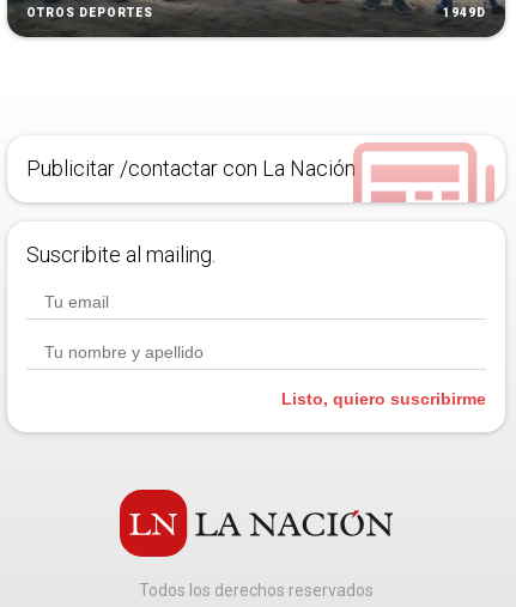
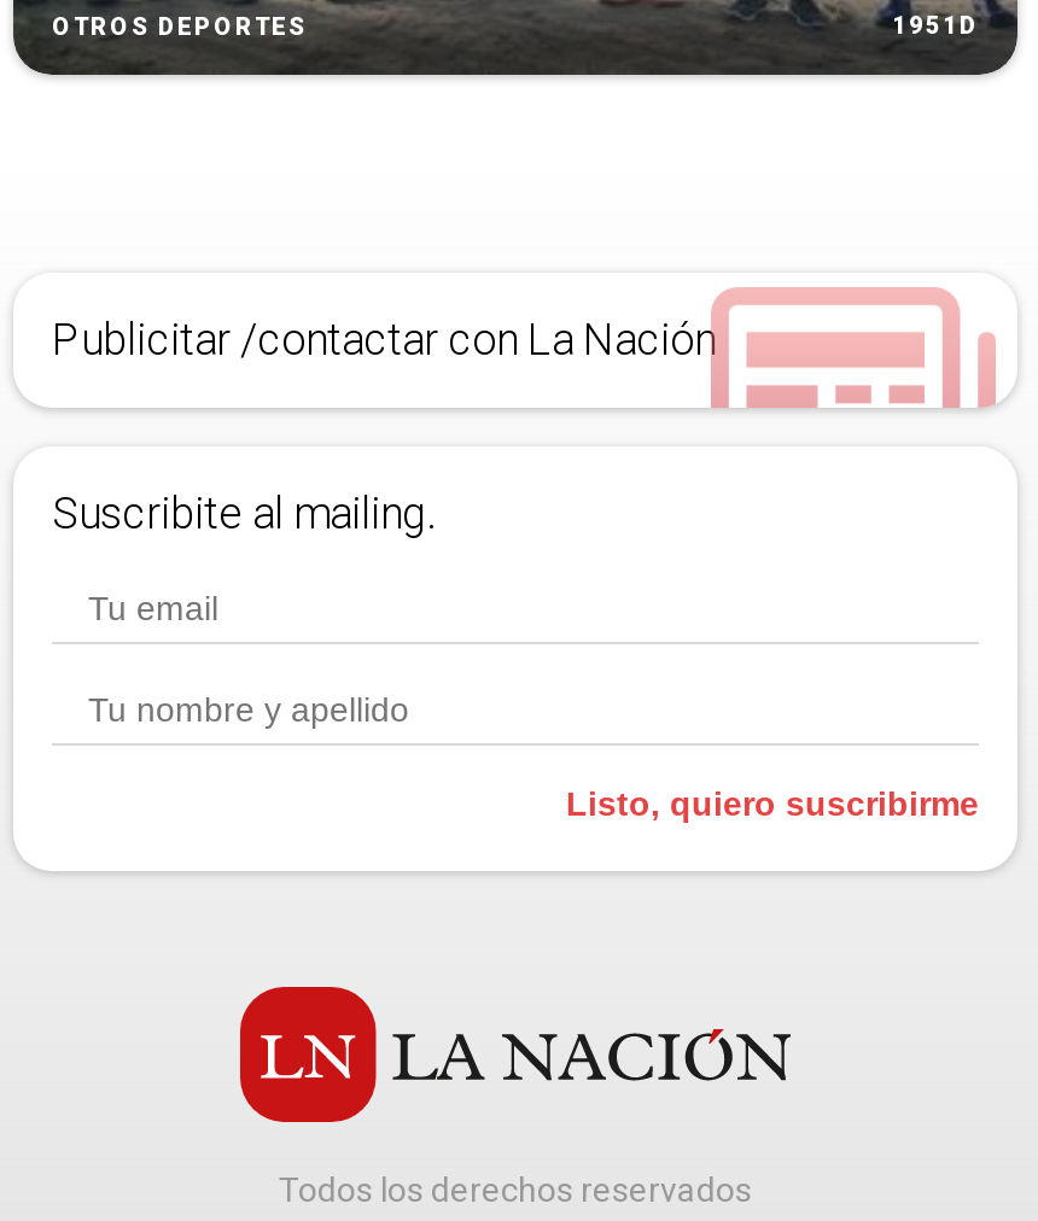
- 1949D
+ 1951D
